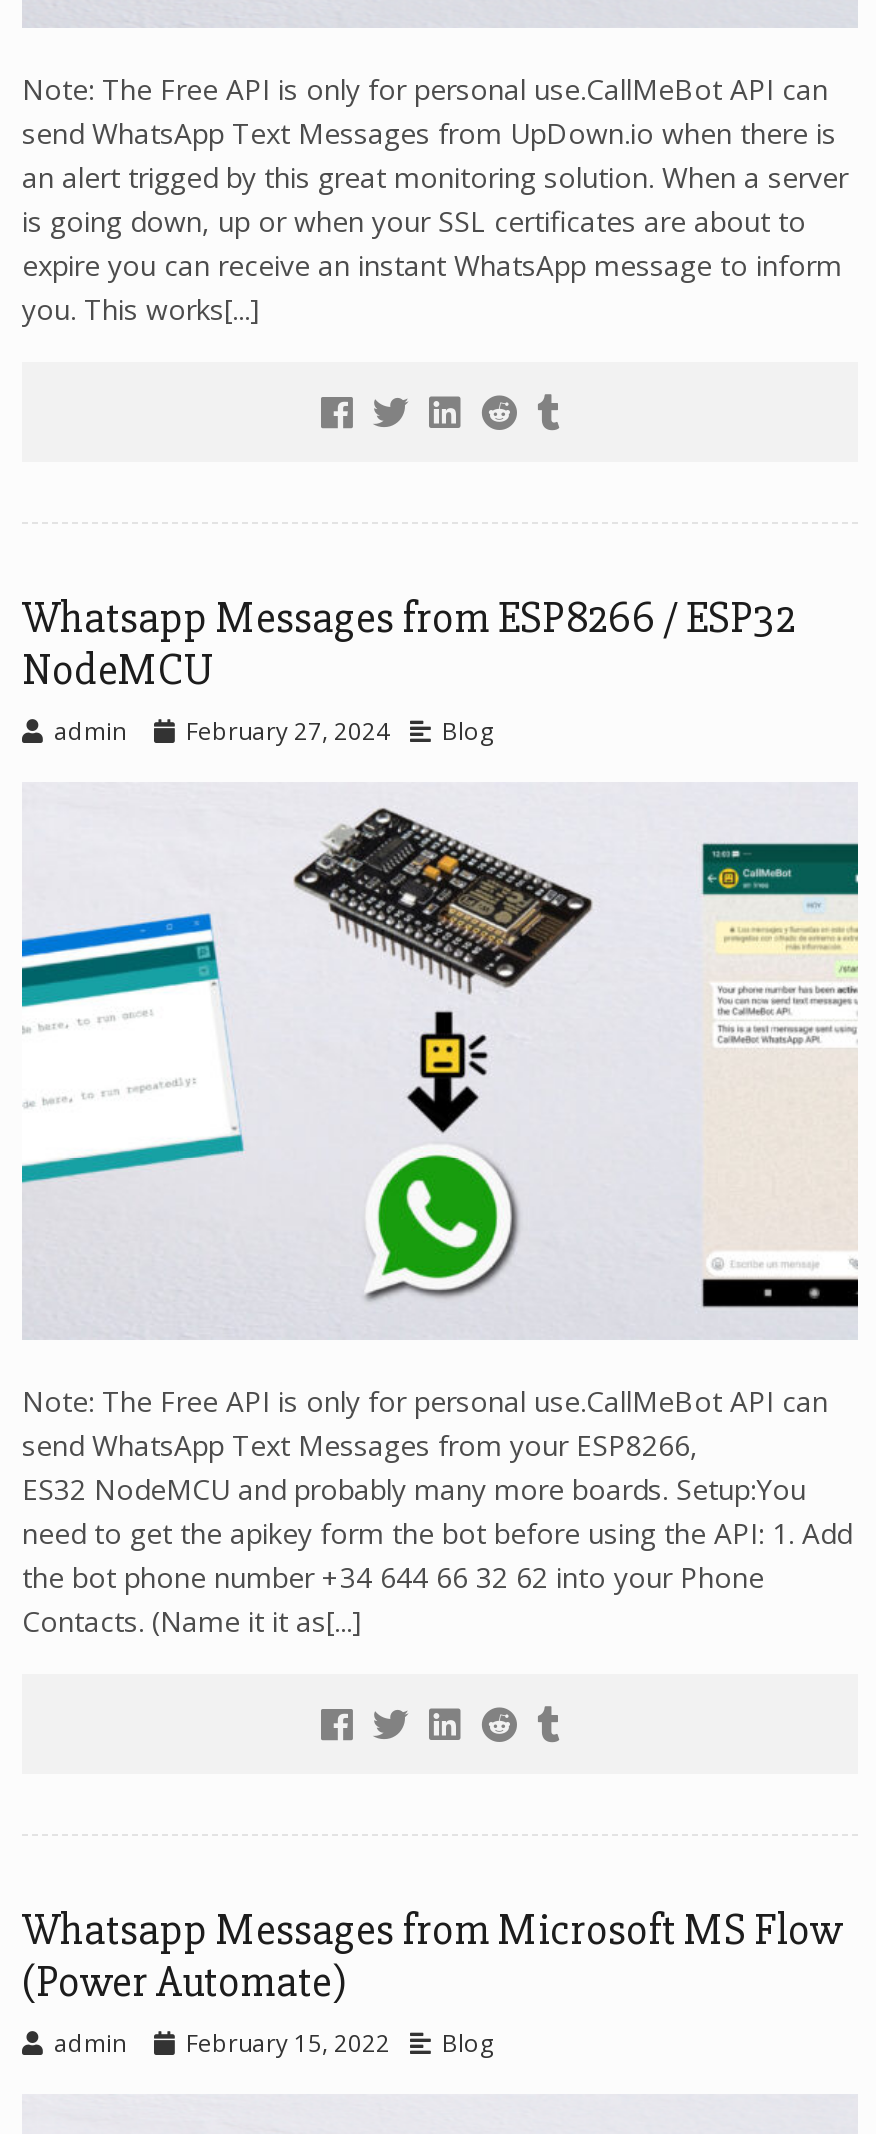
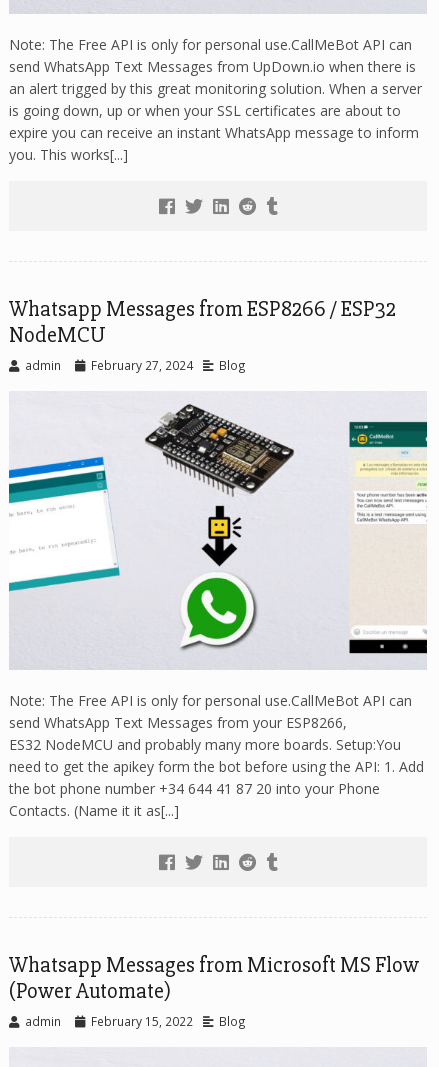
- the bot phone number +34 644 66 32 62 into your Phone
+ the bot phone number +34 644 41 87 20 into your Phone
